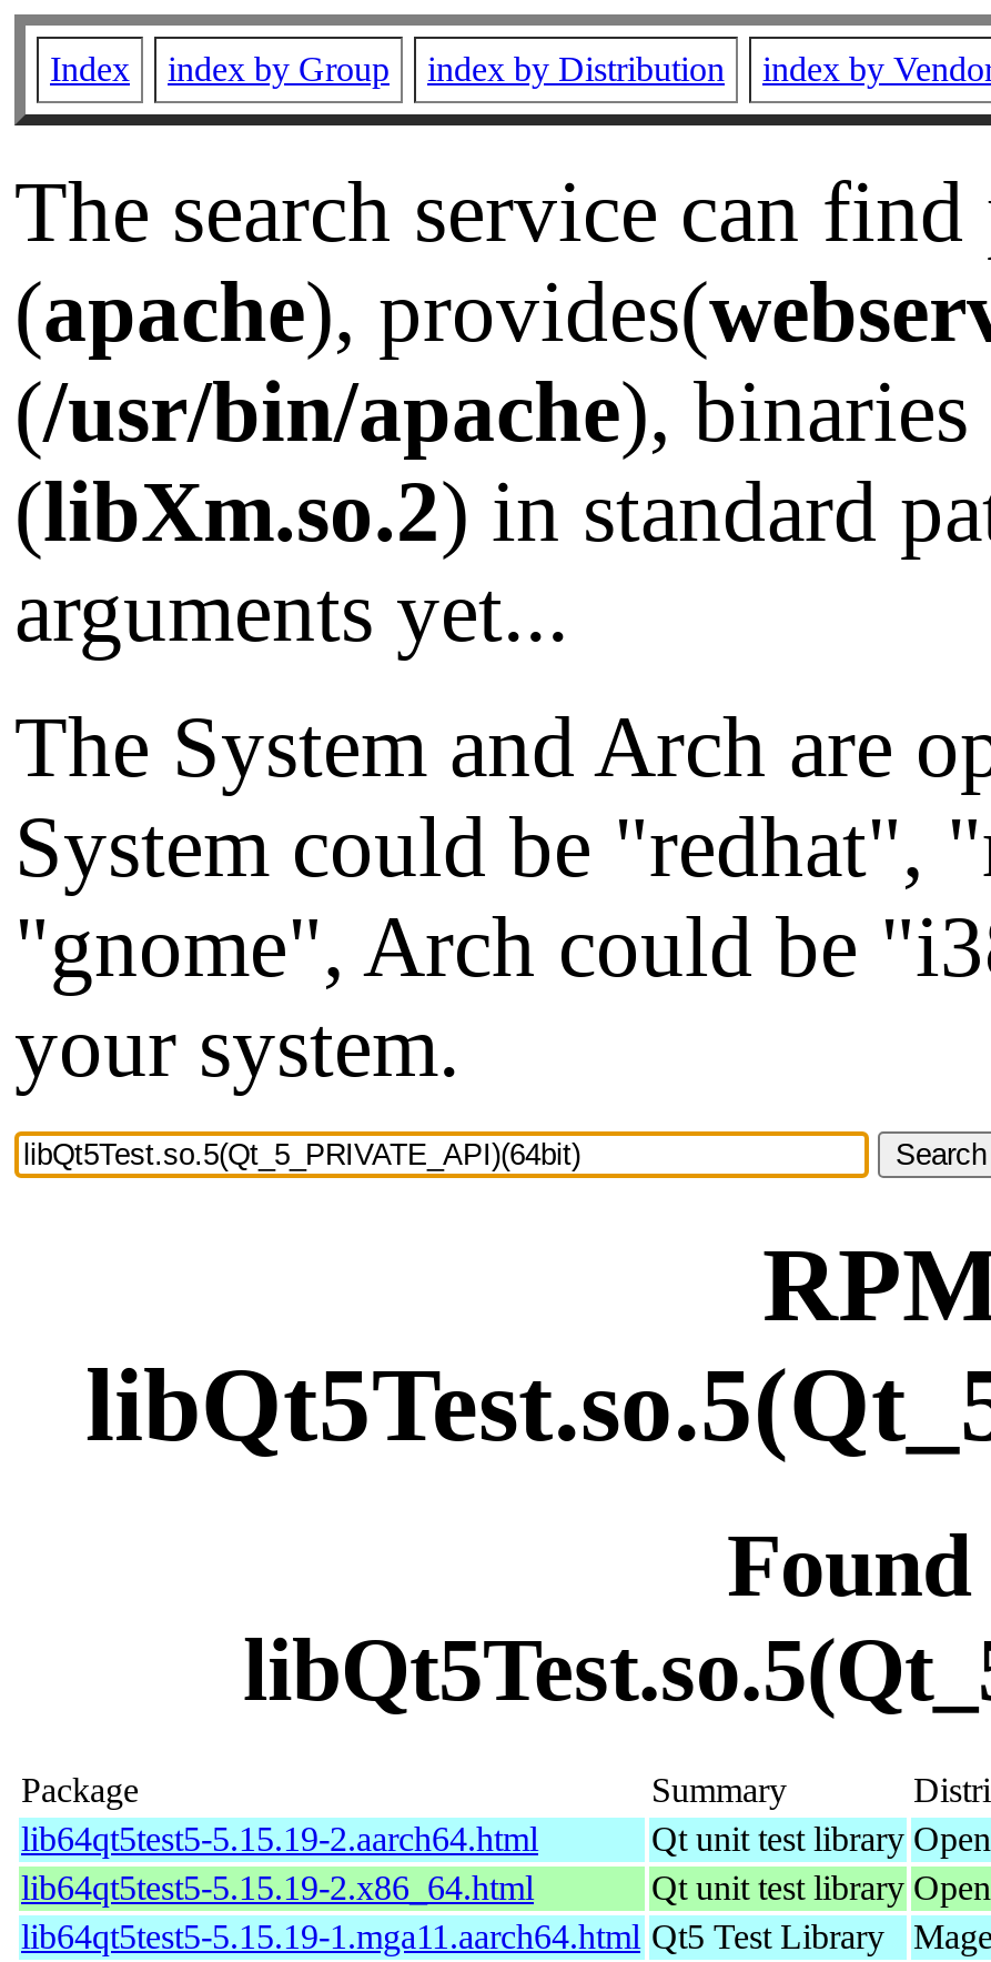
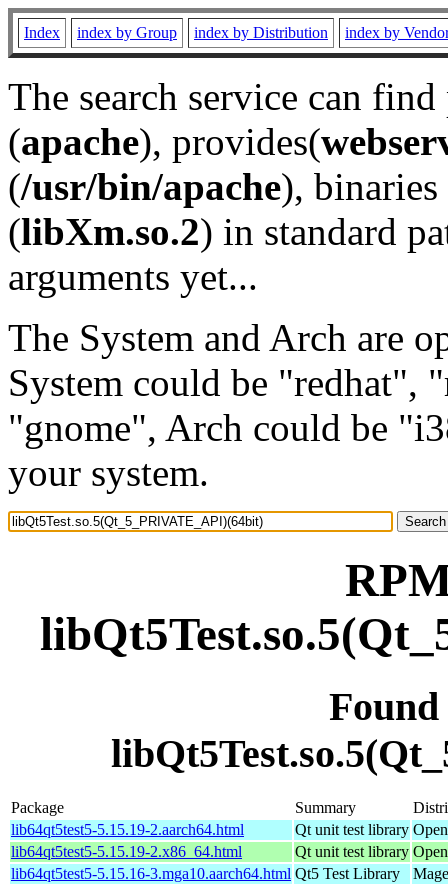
- lib64qt5test5-5.15.19-1.mga11.aarch64.html Qt5 Test Library
+ lib64qt5test5-5.15.16-3.mga10.aarch64.html Qt5 Test Library
